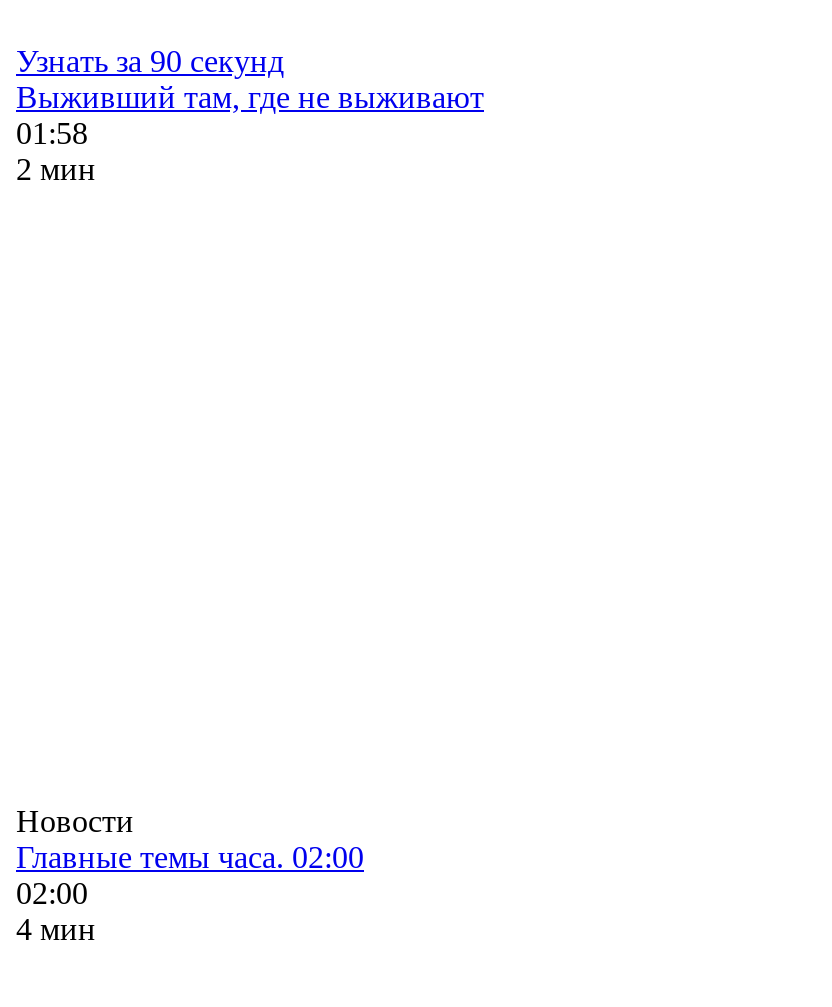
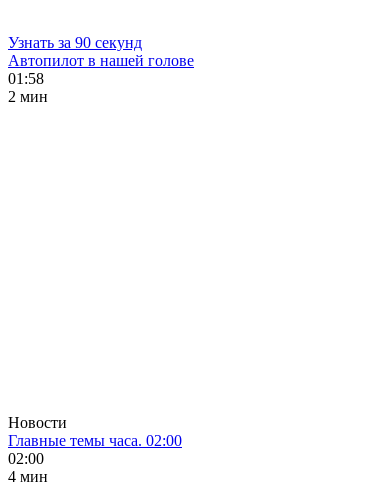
- Выживший там, где не выживают
+ Автопилот в нашей голове
